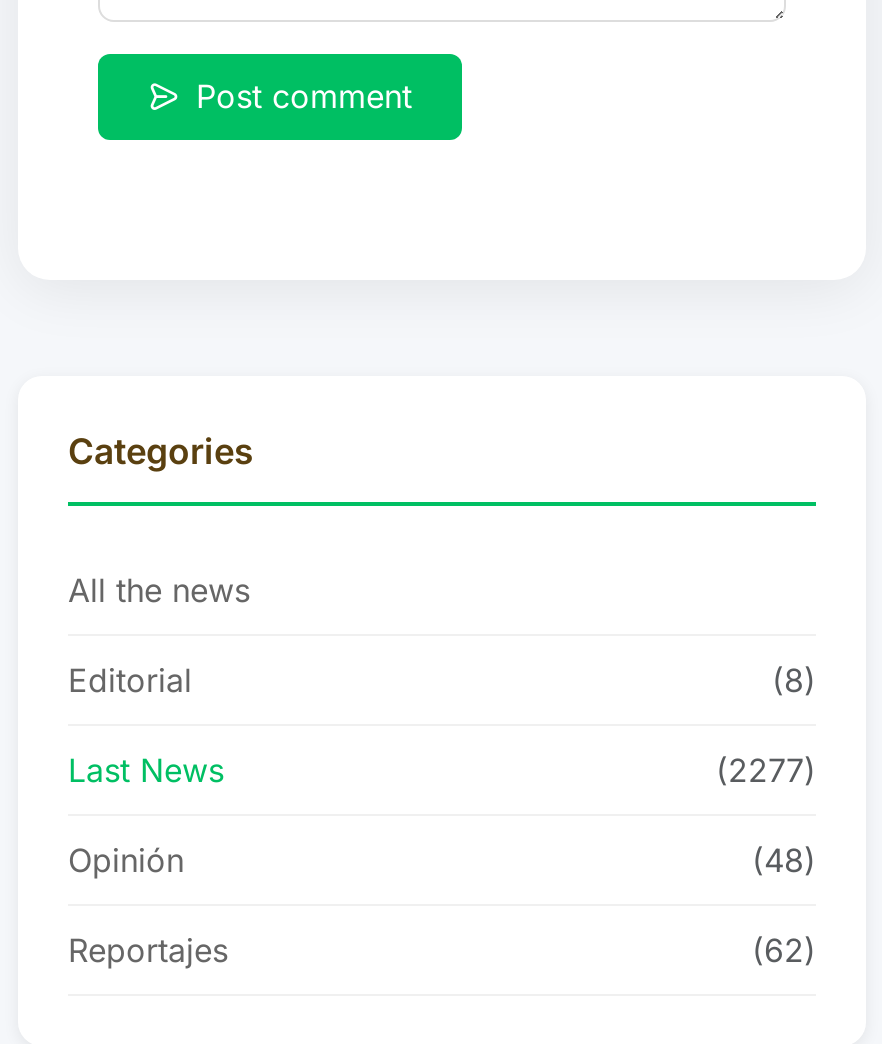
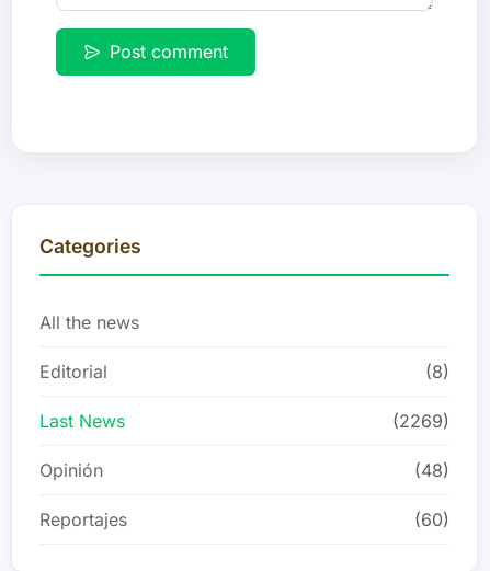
- (2277)
+ (2269)

- (62)
+ (60)
